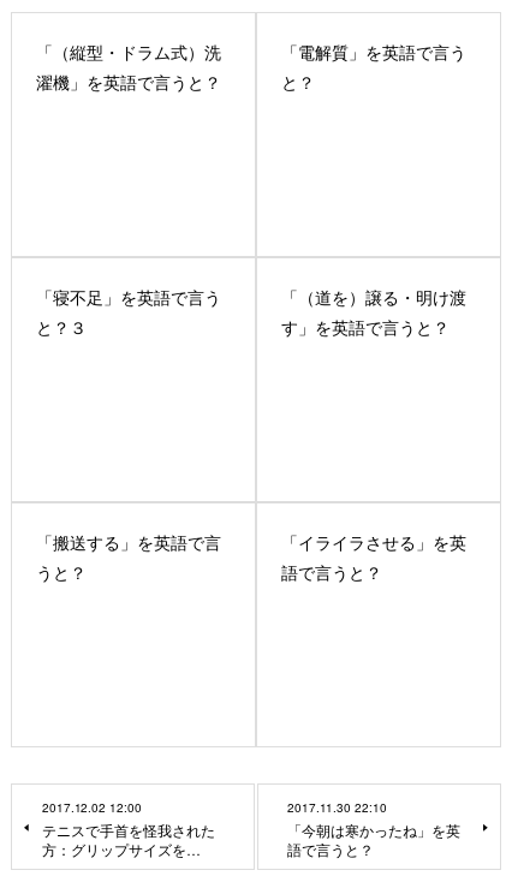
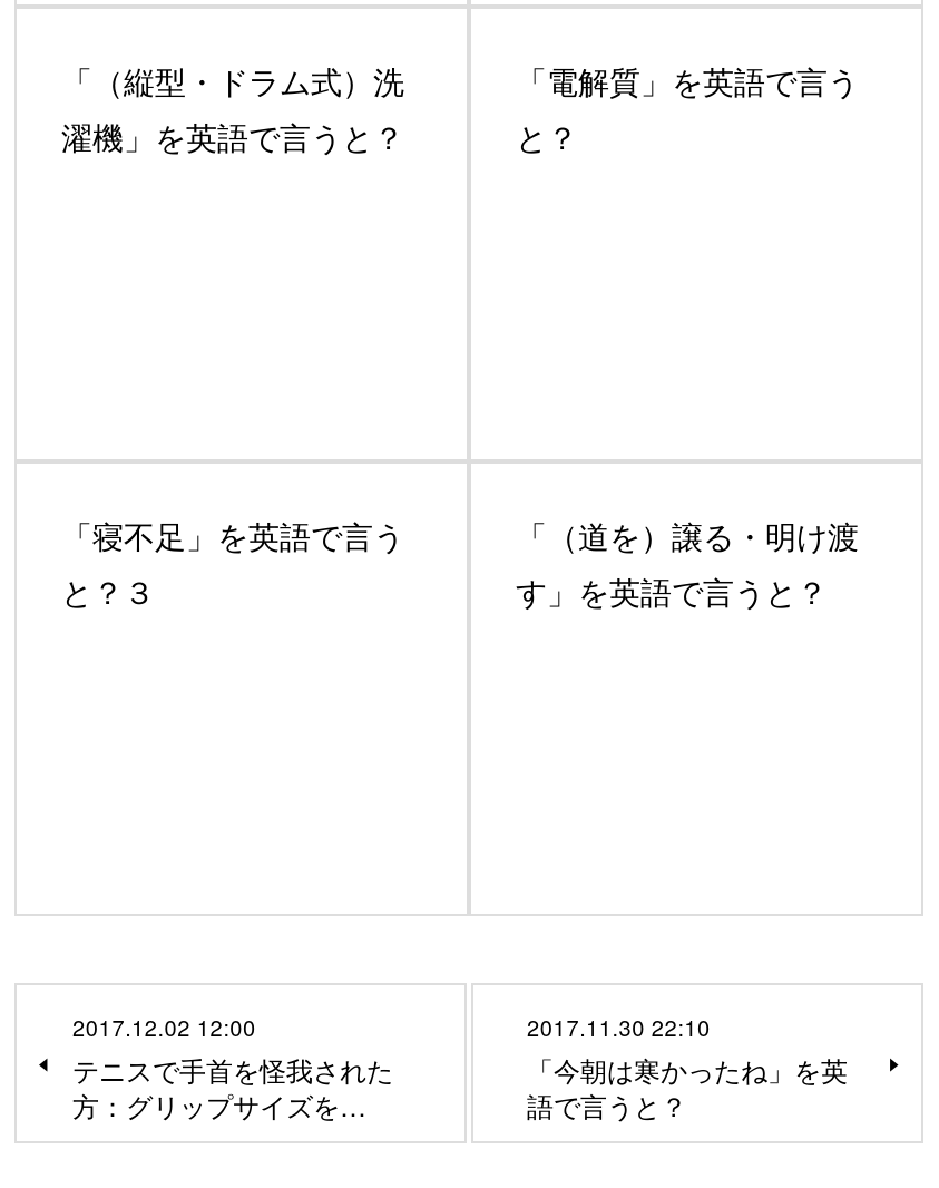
- 「搬送する」を英語で言
- うと？

- 「イライラさせる」を英
- 語で言うと？
